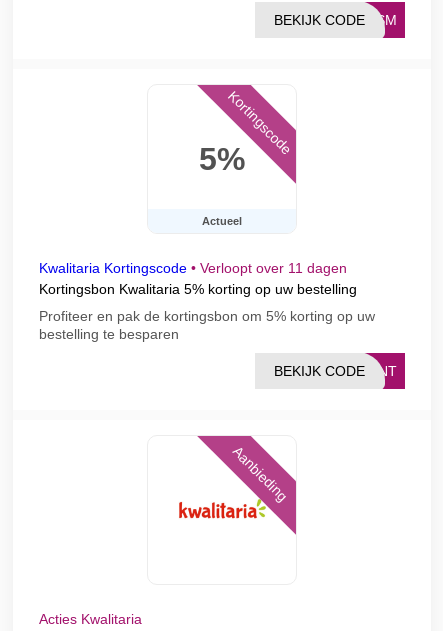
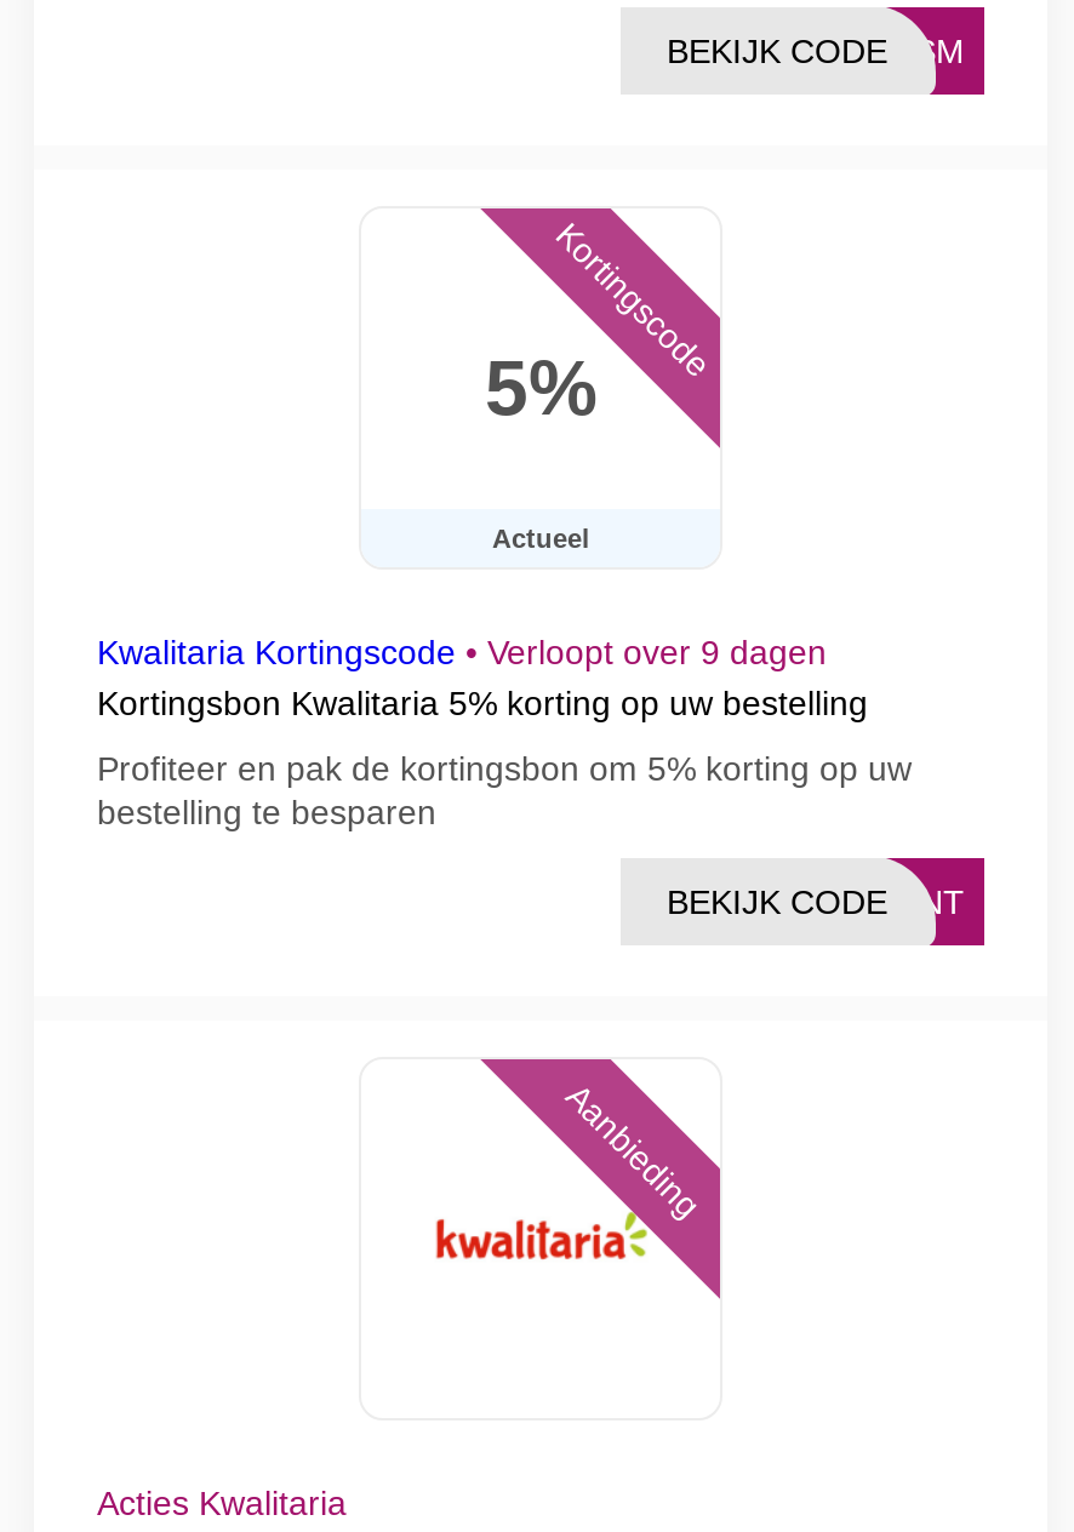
- Kwalitaria Kortingscode • Verloopt over 11 dagen
+ Kwalitaria Kortingscode • Verloopt over 9 dagen
